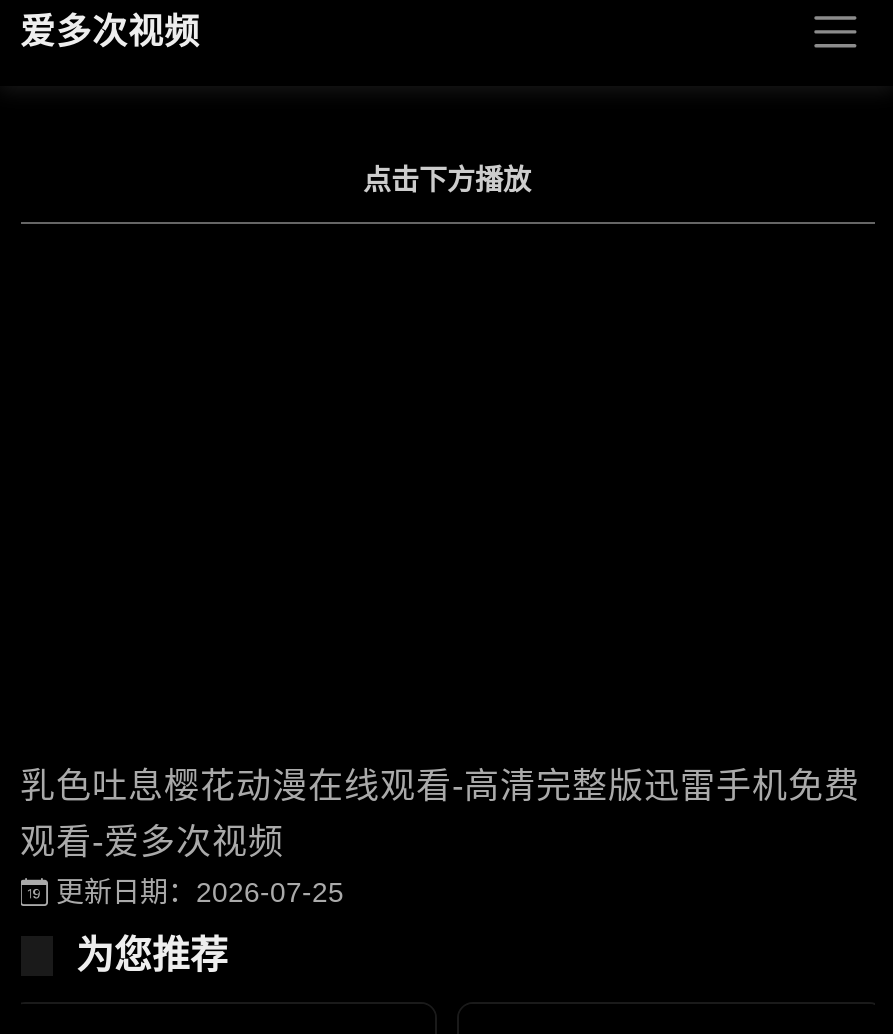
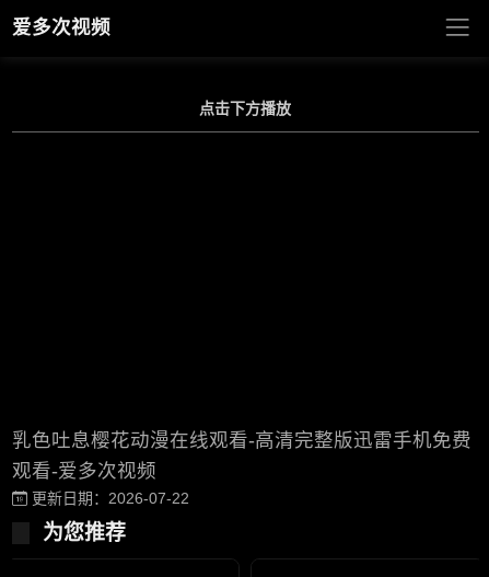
- 更新日期：2026-07-25
+ 更新日期：2026-07-22
